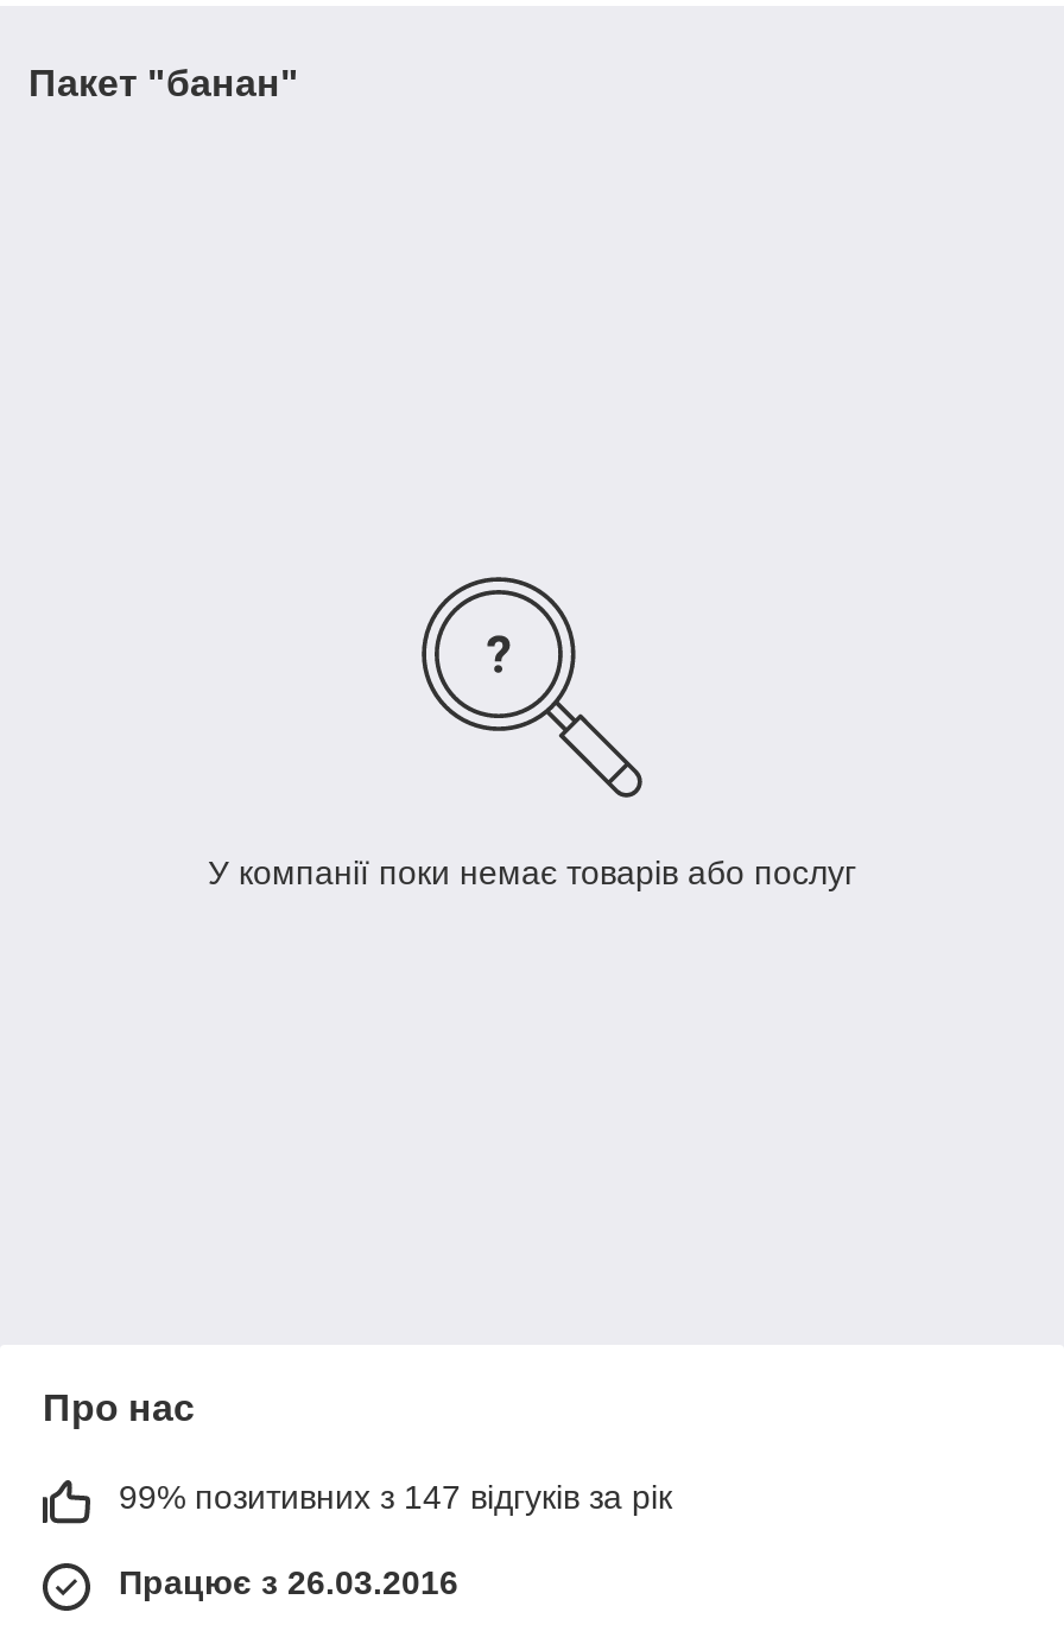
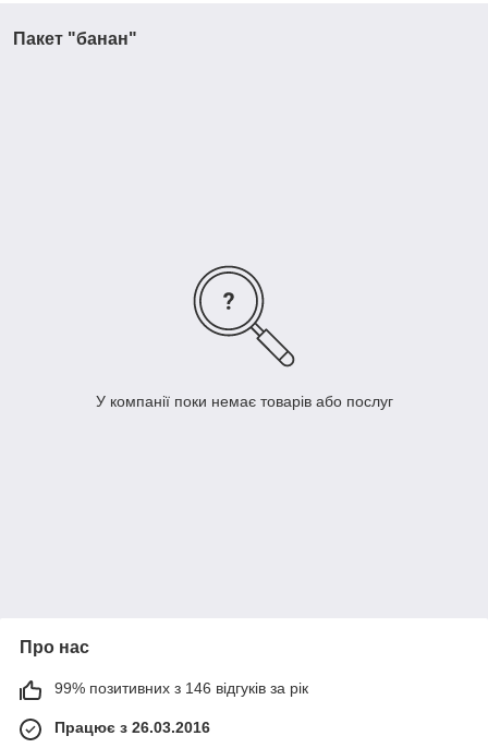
- 99% позитивних з 147 відгуків за рік
+ 99% позитивних з 146 відгуків за рік
